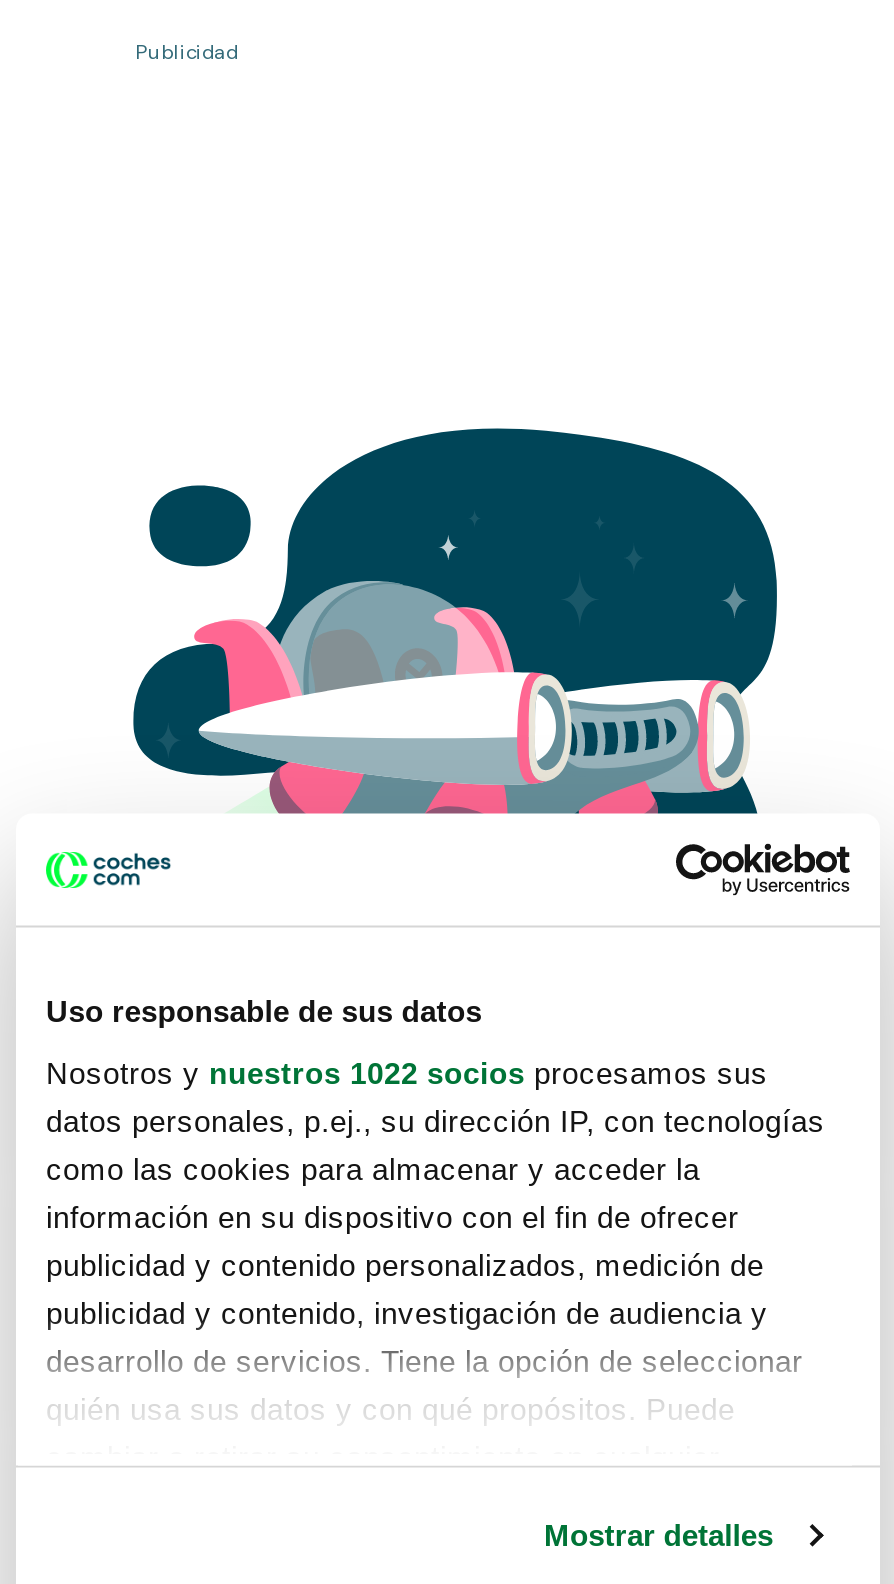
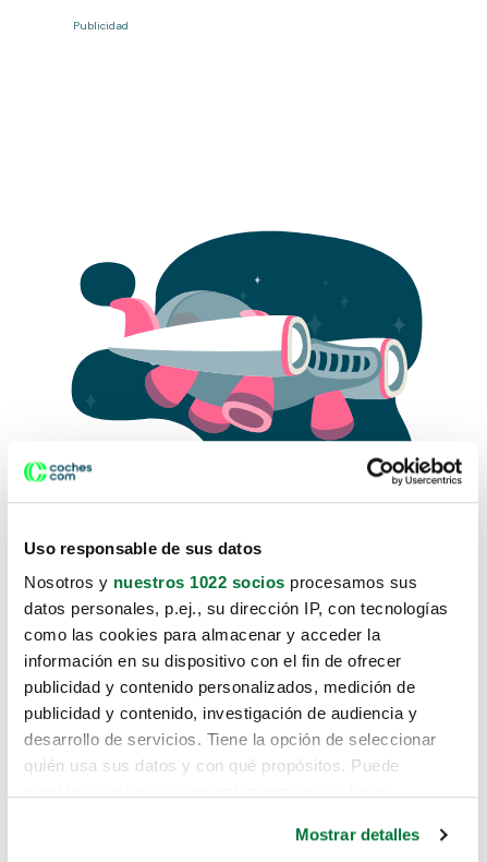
- [image]
+ [image]
